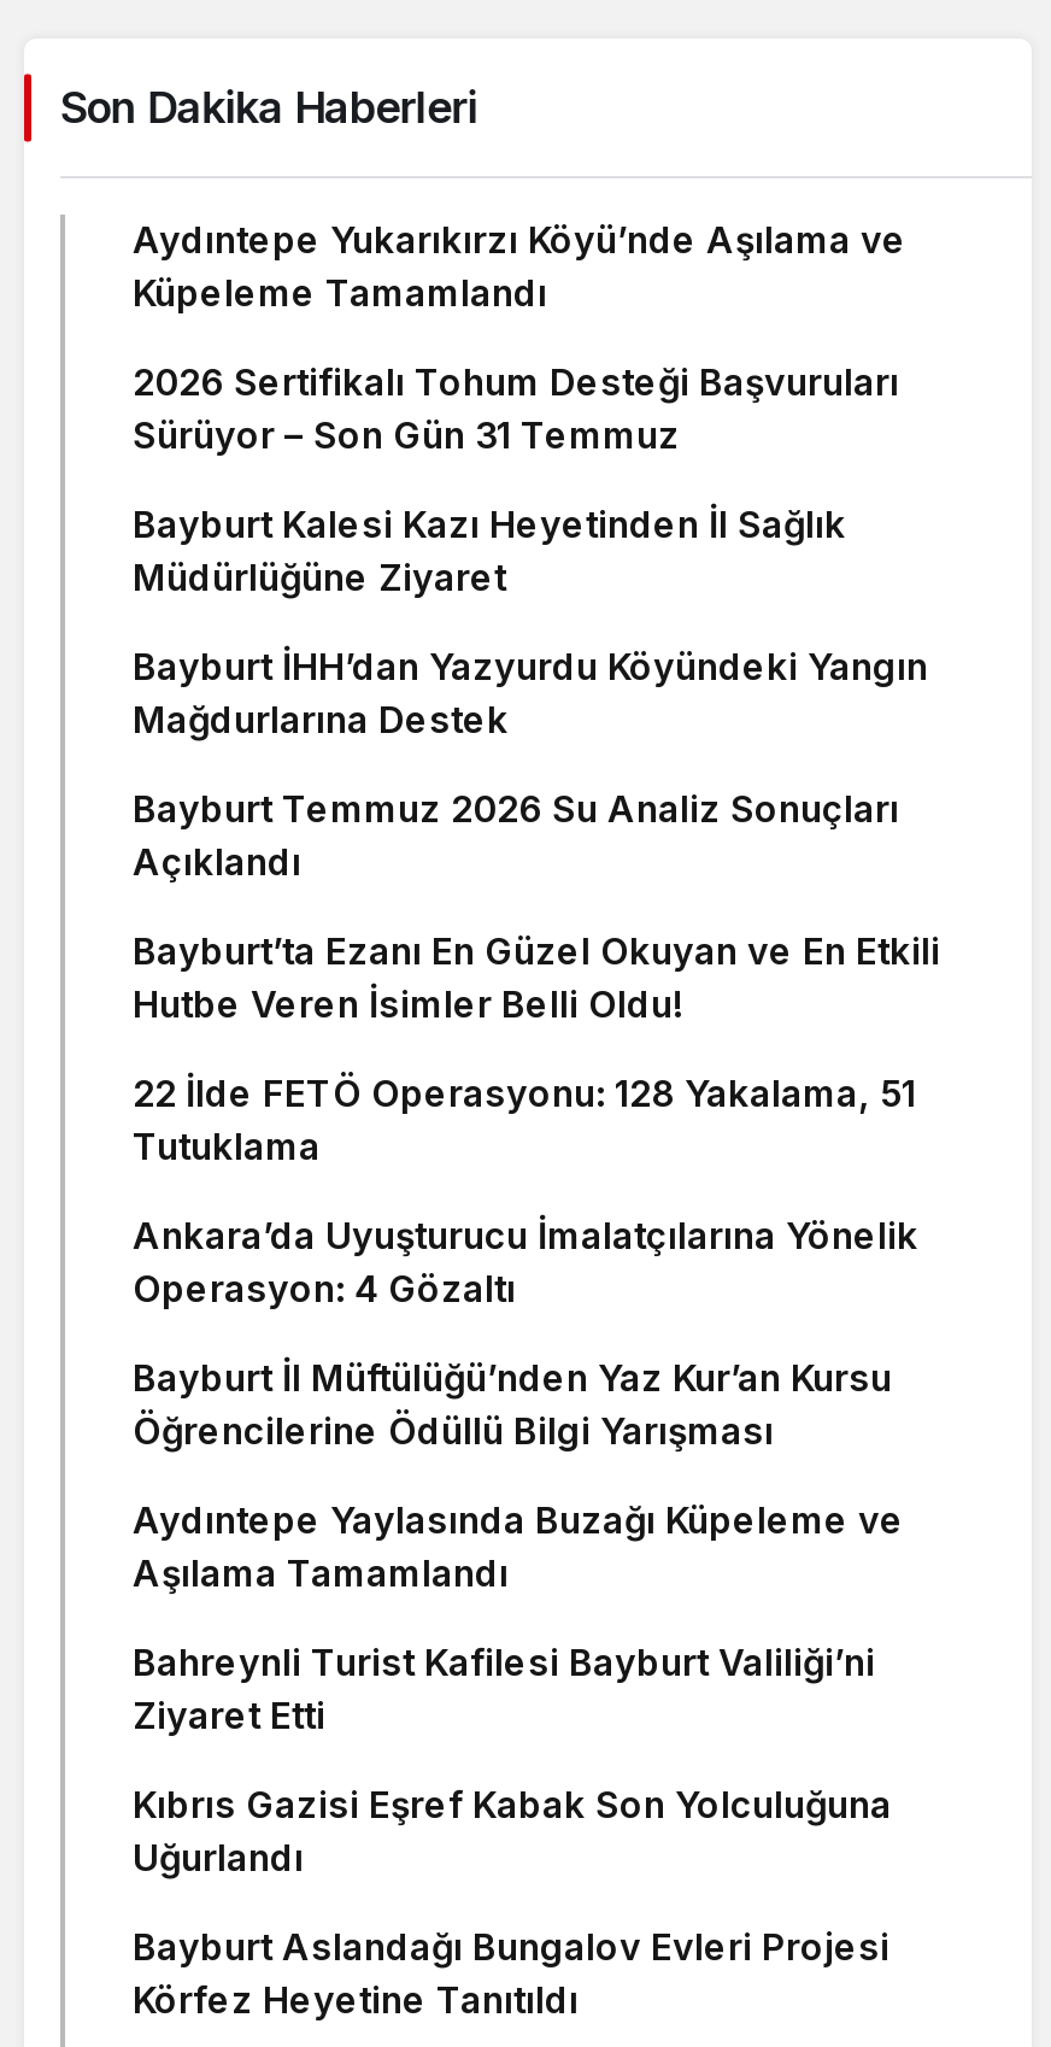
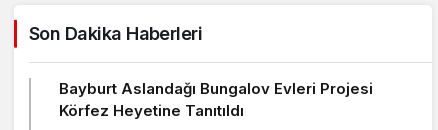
- Aydıntepe Yukarıkırzı Köyü’nde Aşılama ve
- Küpeleme Tamamlandı
- 2026 Sertifikalı Tohum Desteği Başvuruları
- Sürüyor – Son Gün 31 Temmuz
- Bayburt Kalesi Kazı Heyetinden İl Sağlık
- Müdürlüğüne Ziyaret
- Bayburt İHH’dan Yazyurdu Köyündeki Yangın
- Mağdurlarına Destek
- Bayburt Temmuz 2026 Su Analiz Sonuçları
- Açıklandı
- Bayburt’ta Ezanı En Güzel Okuyan ve En Etkili
- Hutbe Veren İsimler Belli Oldu!
- 22 İlde FETÖ Operasyonu: 128 Yakalama, 51
- Tutuklama
- Ankara’da Uyuşturucu İmalatçılarına Yönelik
- Operasyon: 4 Gözaltı
- Bayburt İl Müftülüğü’nden Yaz Kur’an Kursu
- Öğrencilerine Ödüllü Bilgi Yarışması
- Aydıntepe Yaylasında Buzağı Küpeleme ve
- Aşılama Tamamlandı
- Bahreynli Turist Kafilesi Bayburt Valiliği’ni
- Ziyaret Etti
- Kıbrıs Gazisi Eşref Kabak Son Yolculuğuna
- Uğurlandı
